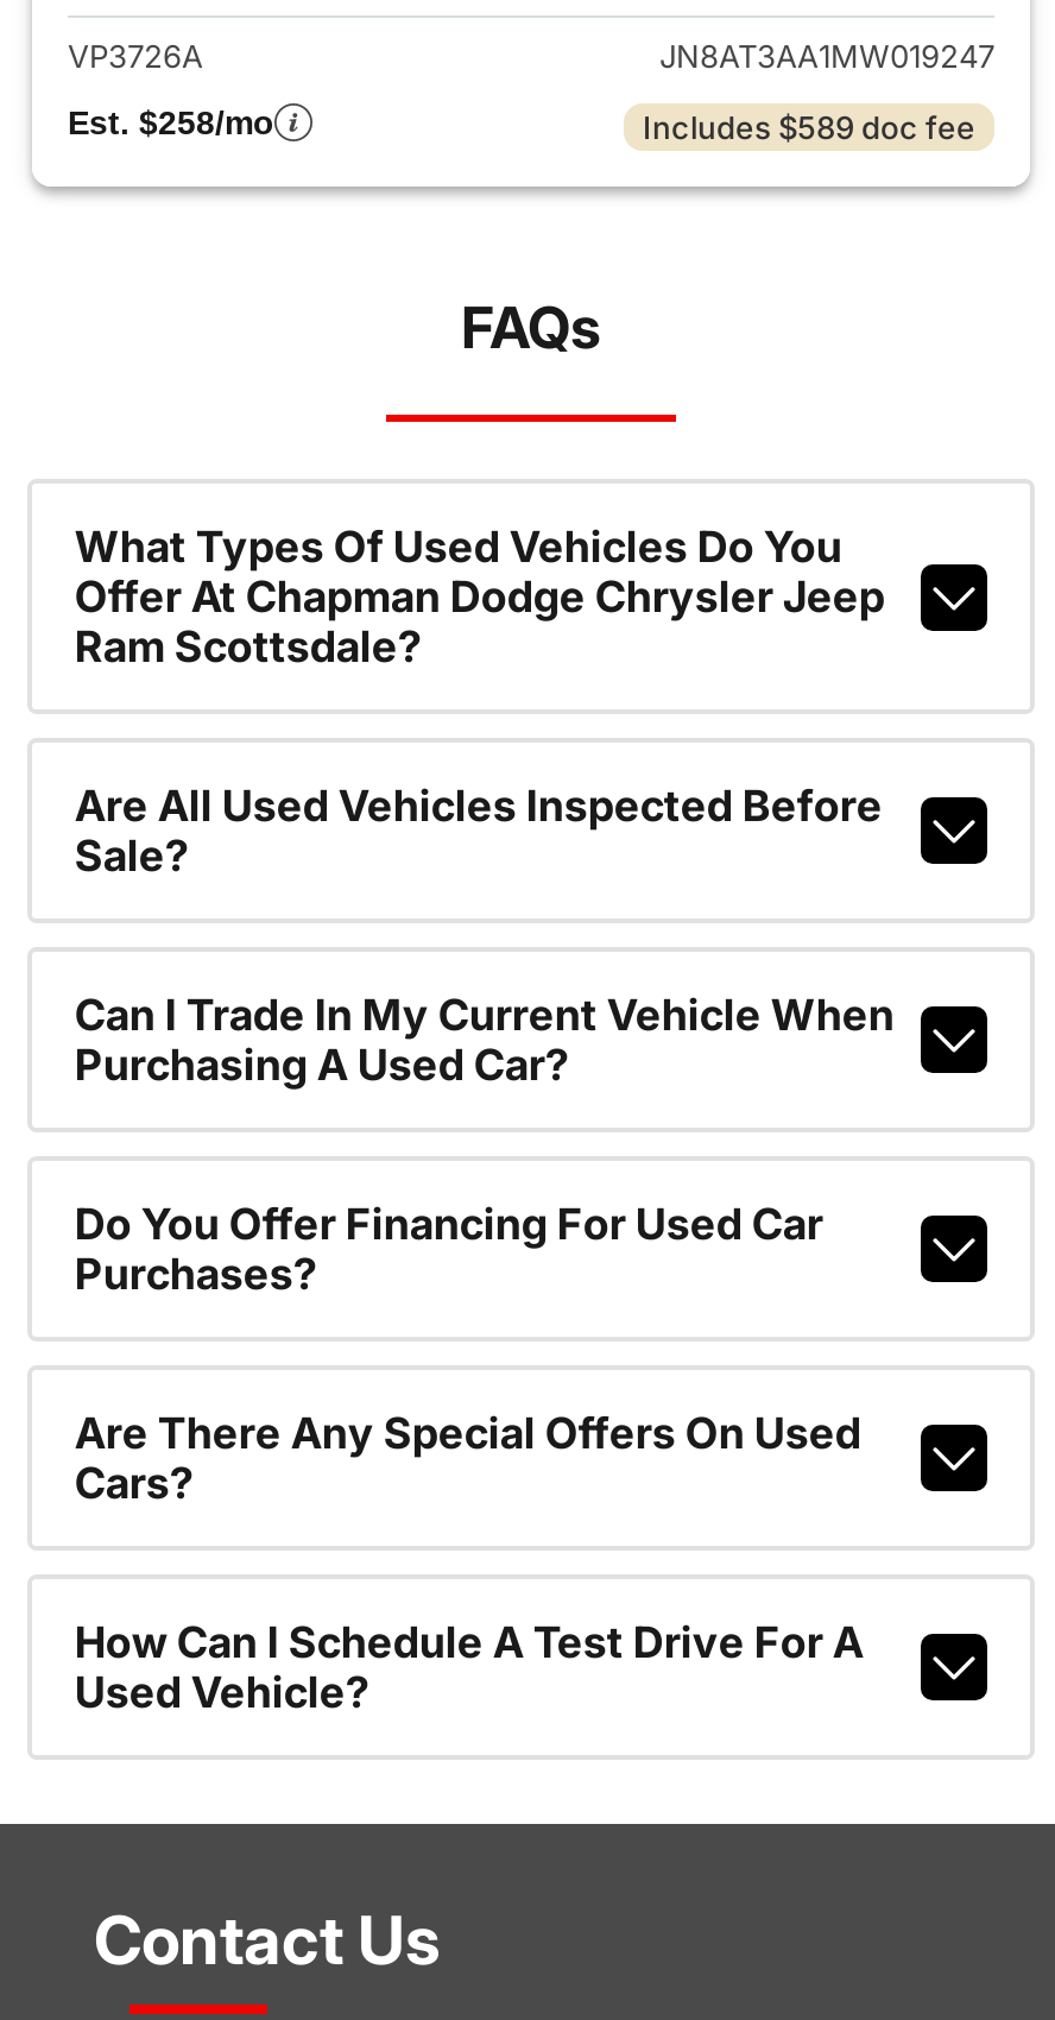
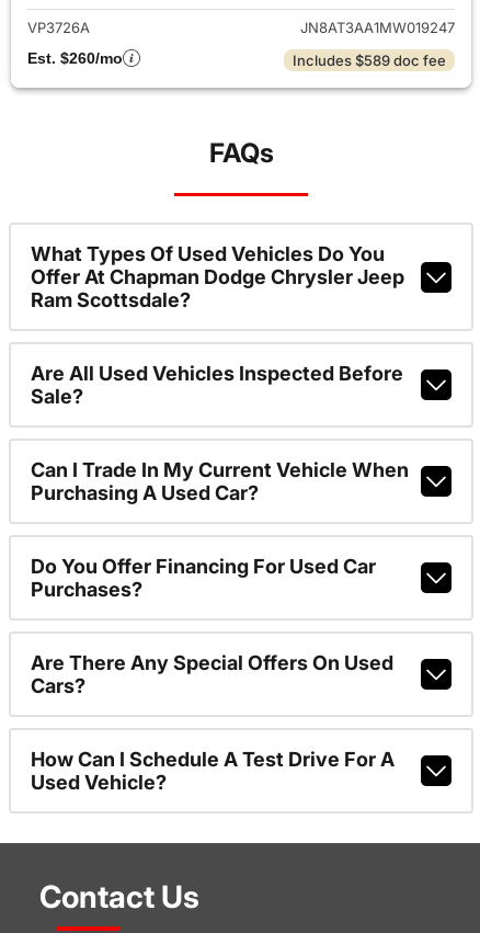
- Est. $258/mo
+ Est. $260/mo
